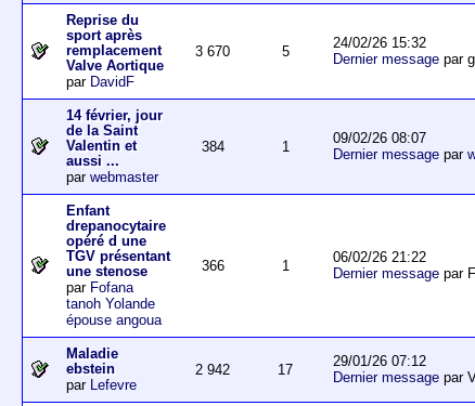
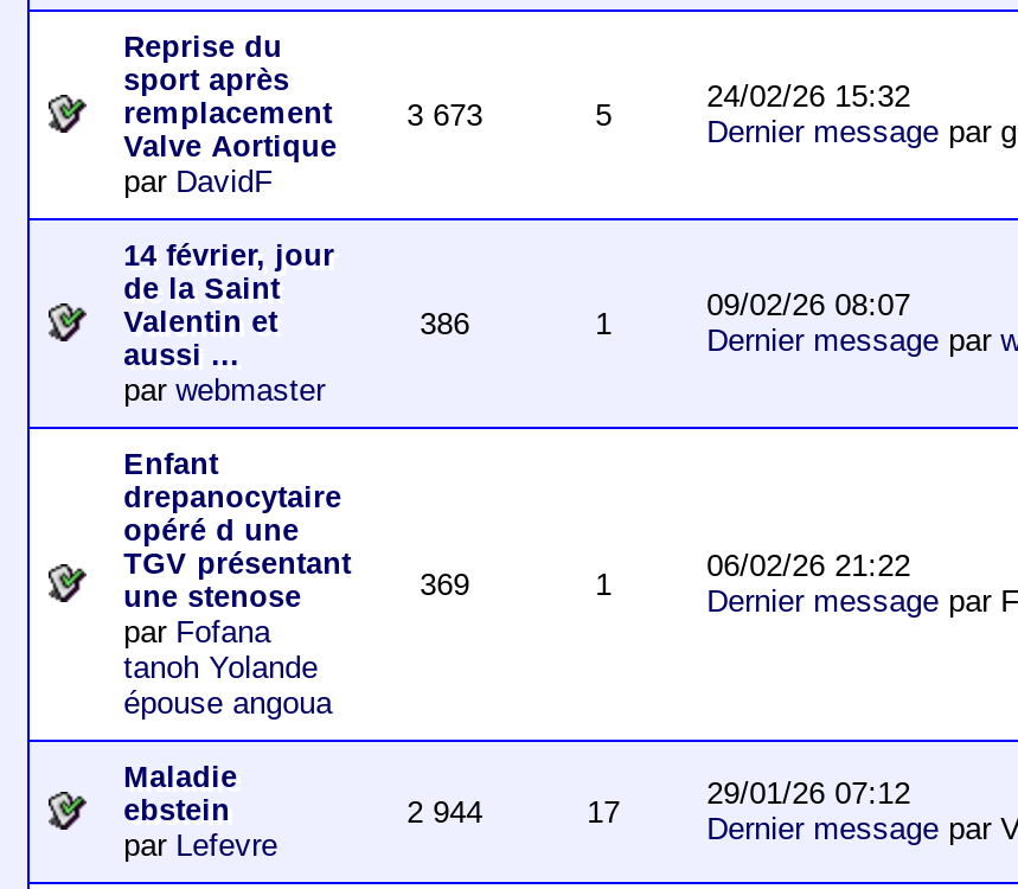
- 3 670
+ 3 673

- 384
+ 386

- 366
+ 369

- 2 942
+ 2 944
